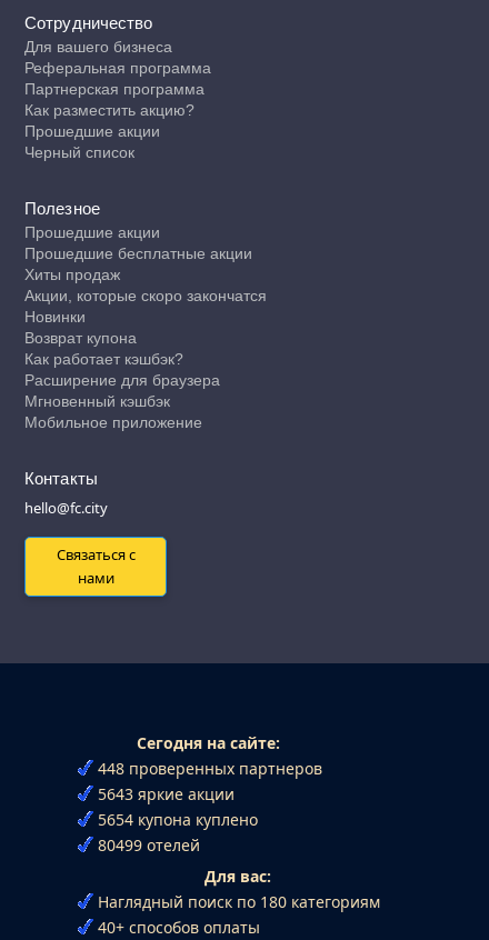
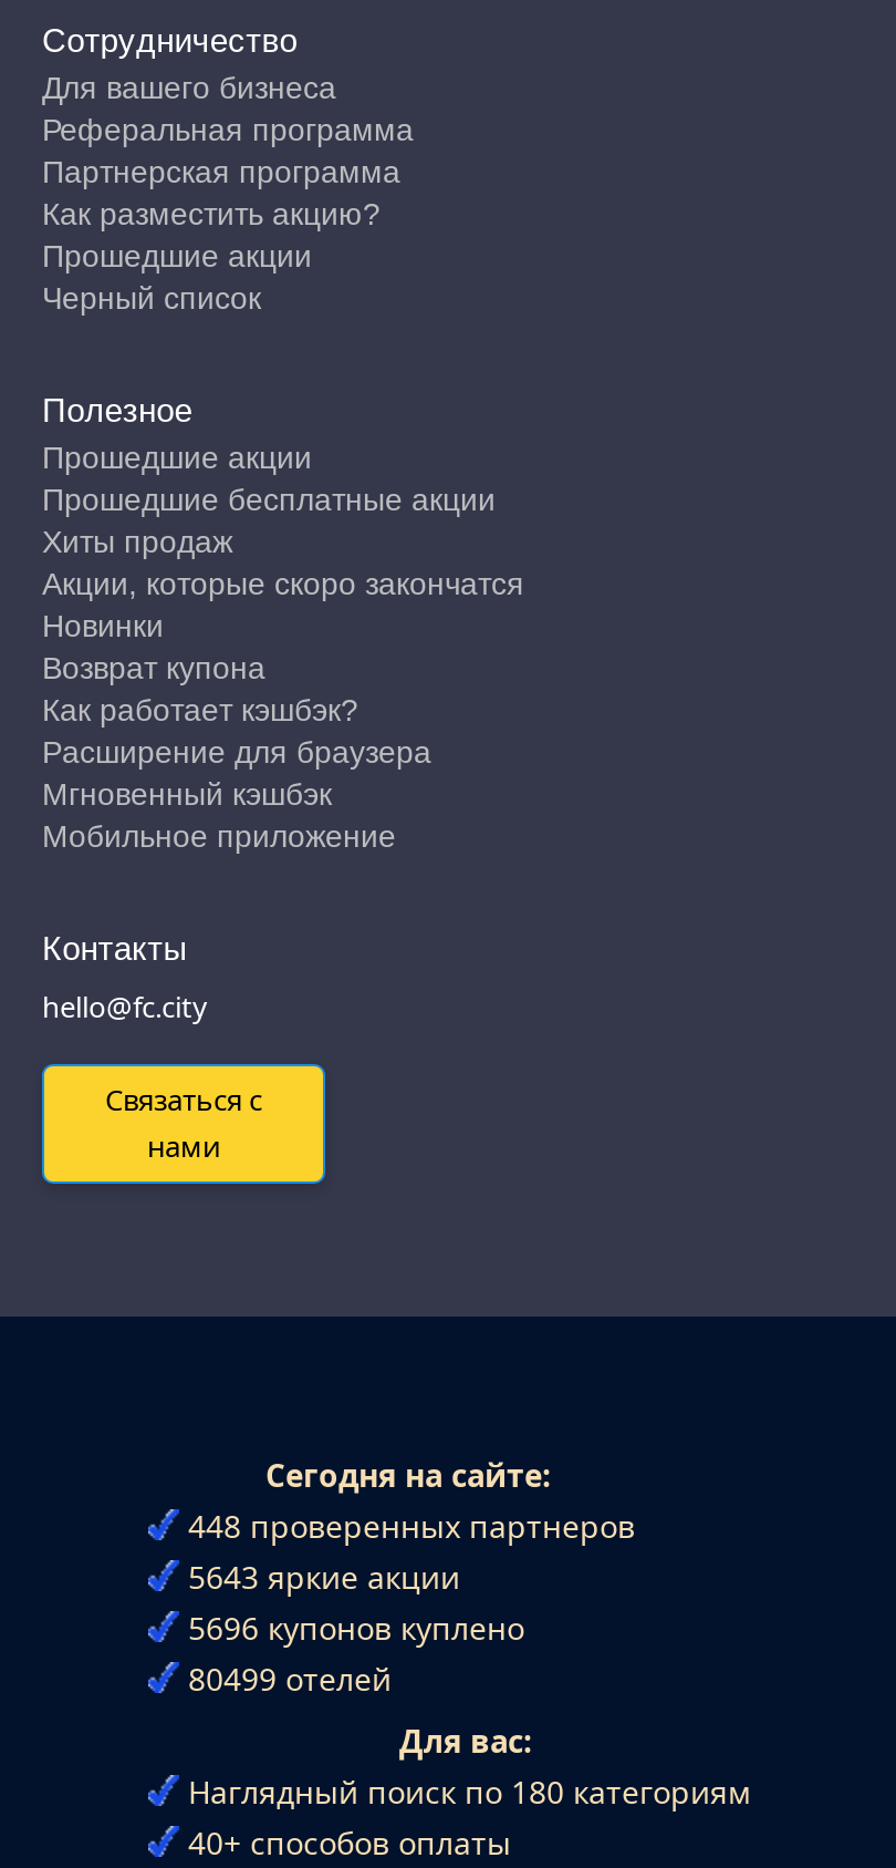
- 5654 купона куплено
+ 5696 купонов куплено
